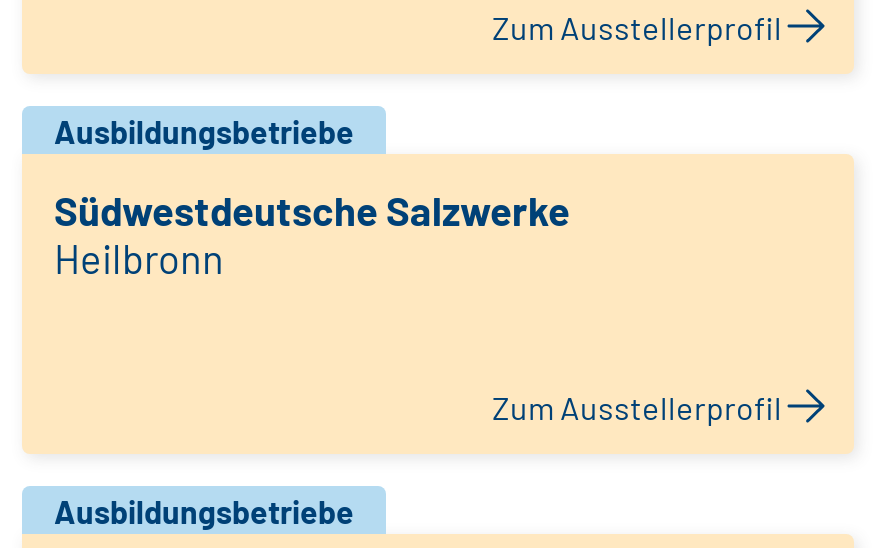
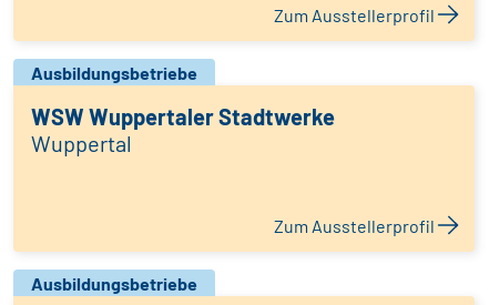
- Südwestdeutsche Salzwerke
- Heilbronn
+ WSW Wuppertaler Stadtwerke
+ Wuppertal
